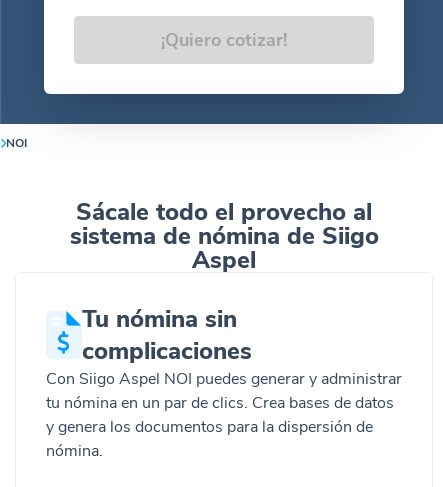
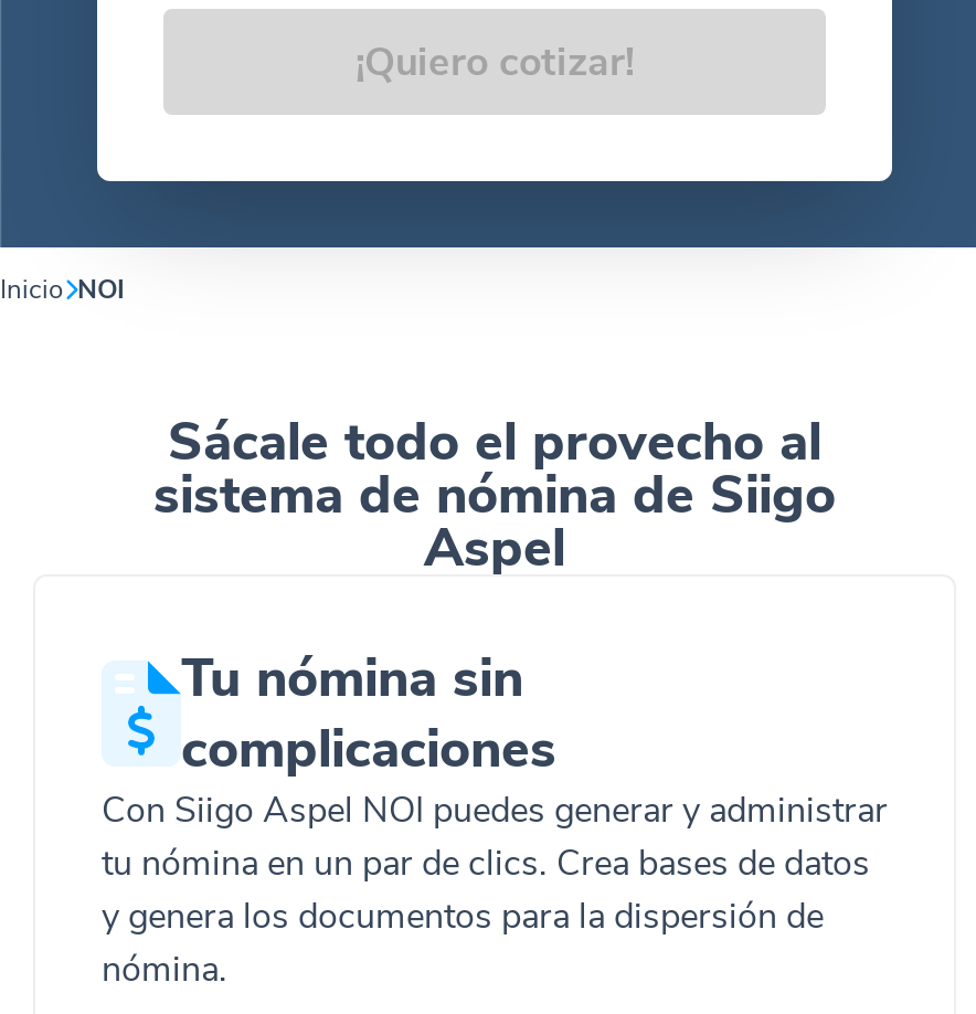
- NOI
+ Inicio NOI
